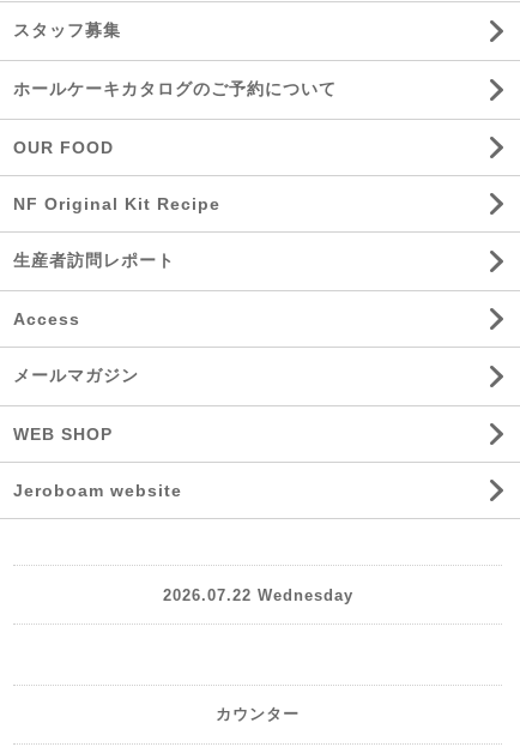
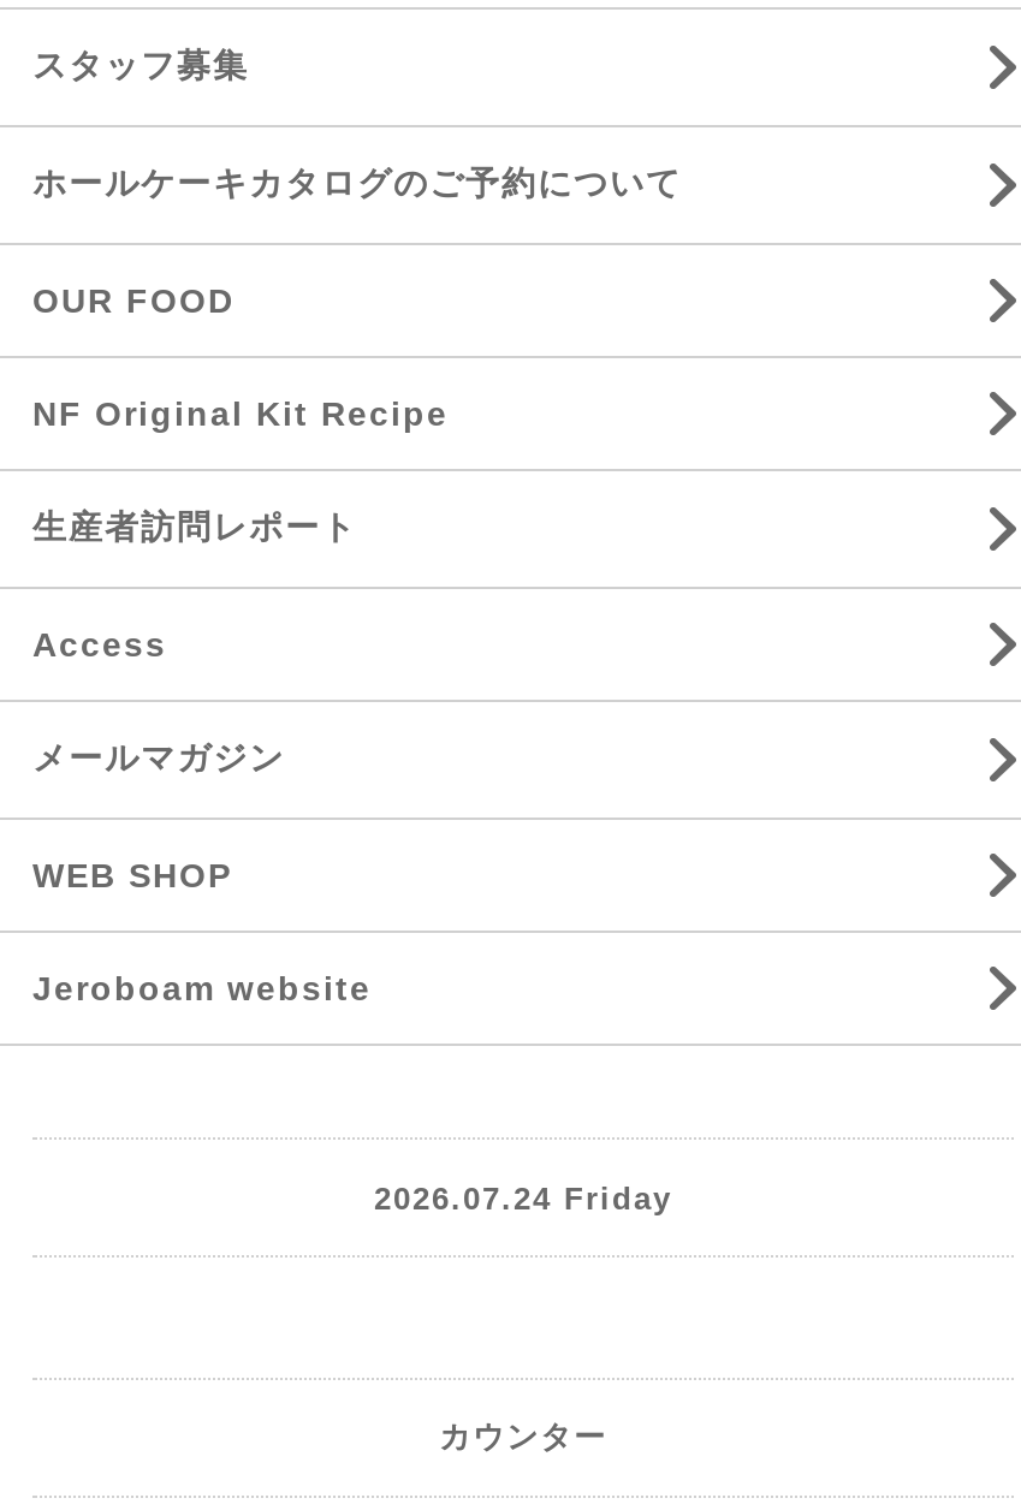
- 2026.07.22 Wednesday
+ 2026.07.24 Friday
